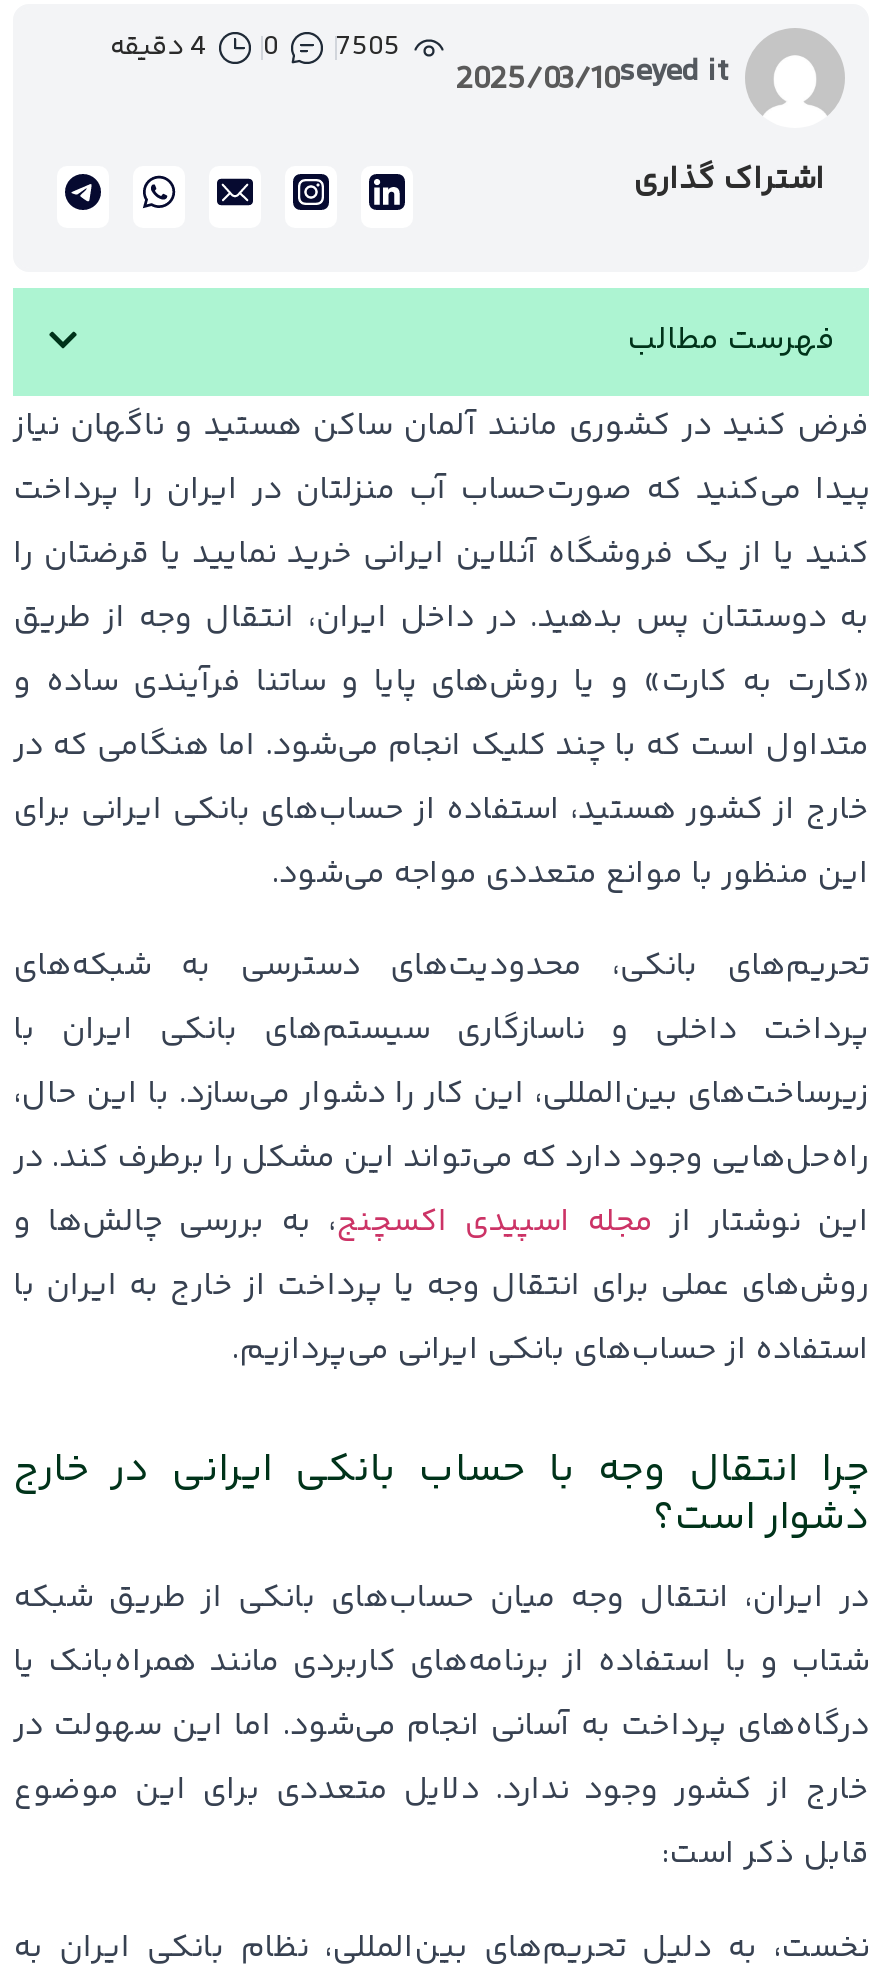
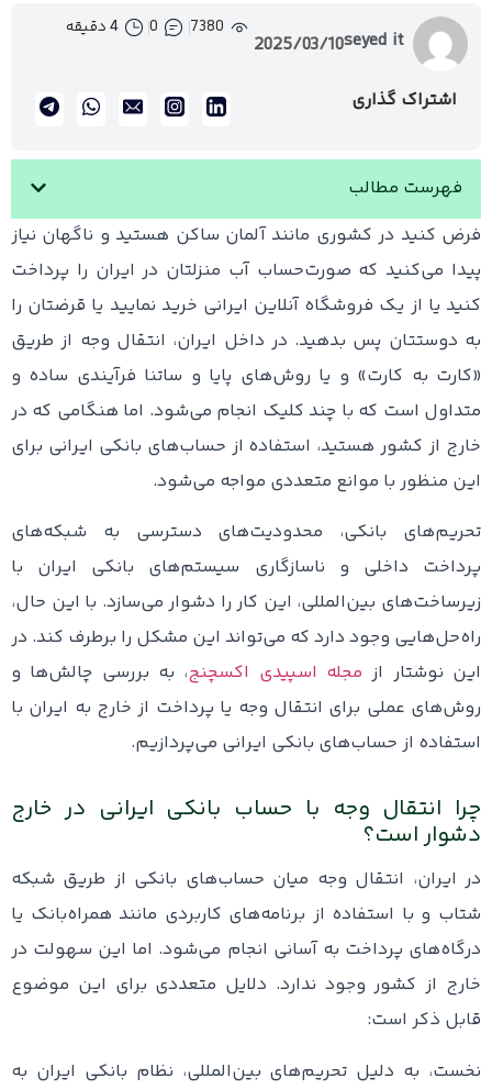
- 7505
+ 7380
